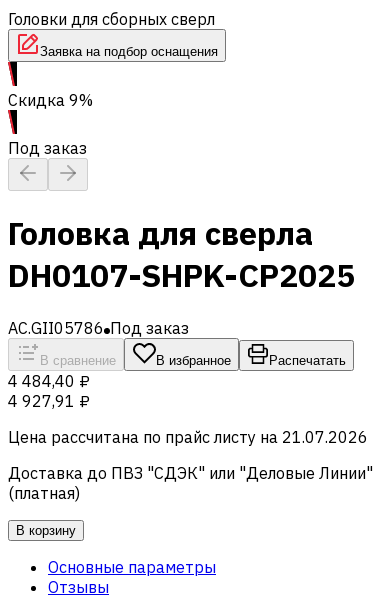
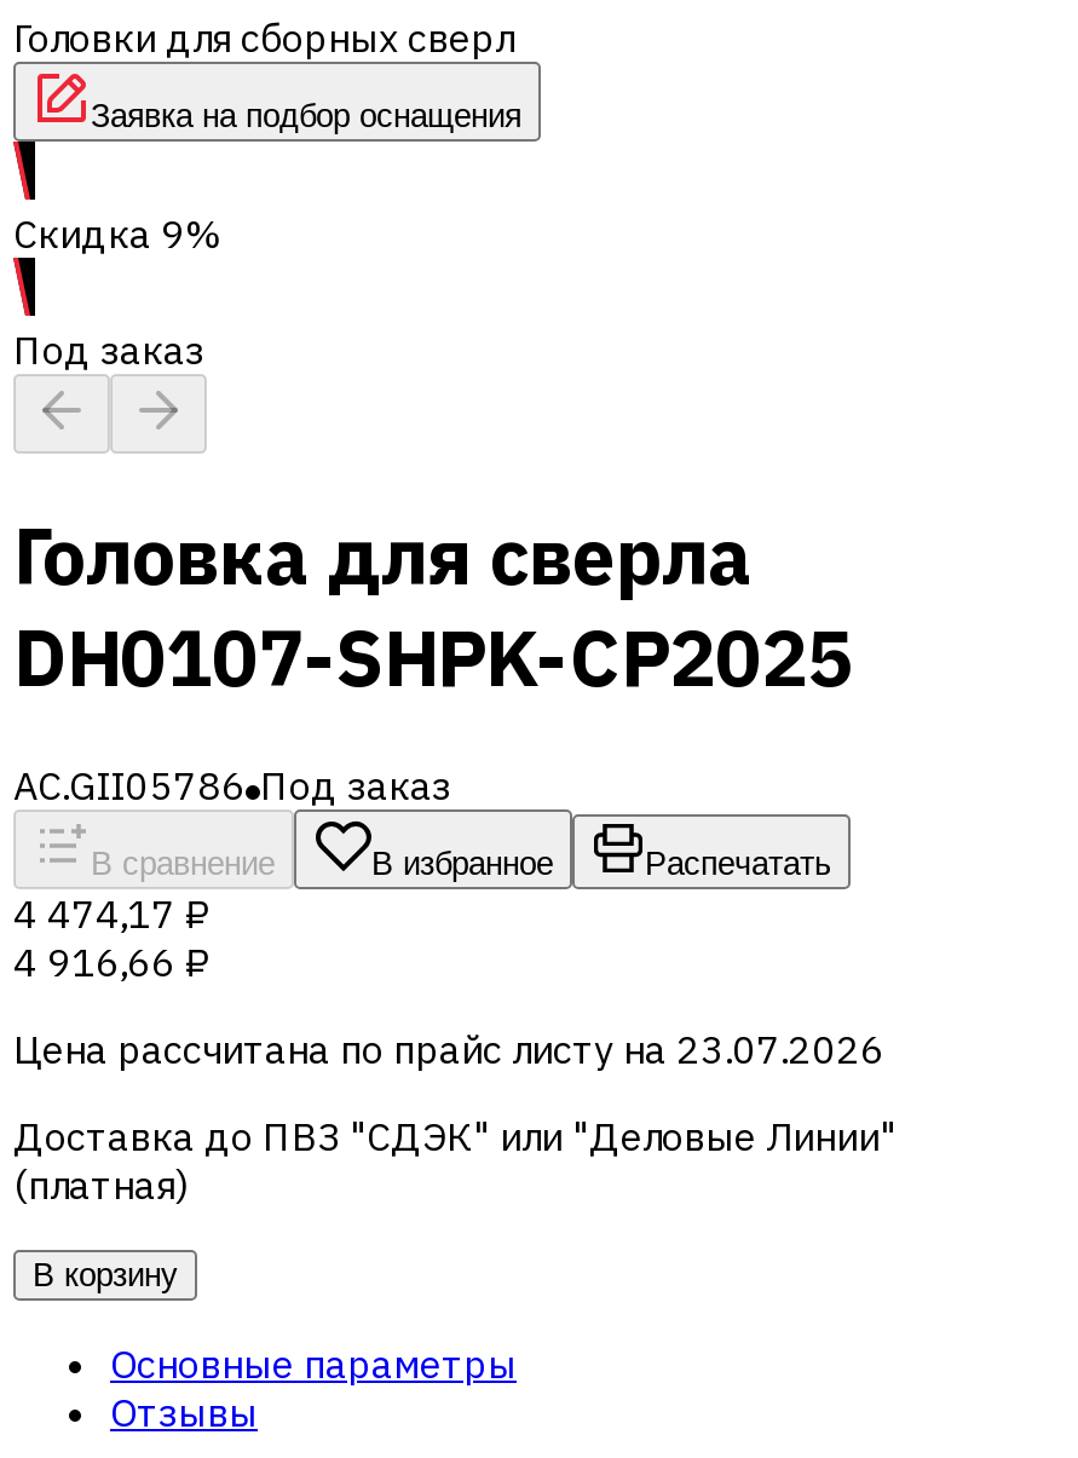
- 4 484,40 ₽
+ 4 474,17 ₽

- 4 927,91 ₽
+ 4 916,66 ₽

- Цена рассчитана по прайс листу на 21.07.2026
+ Цена рассчитана по прайс листу на 23.07.2026
